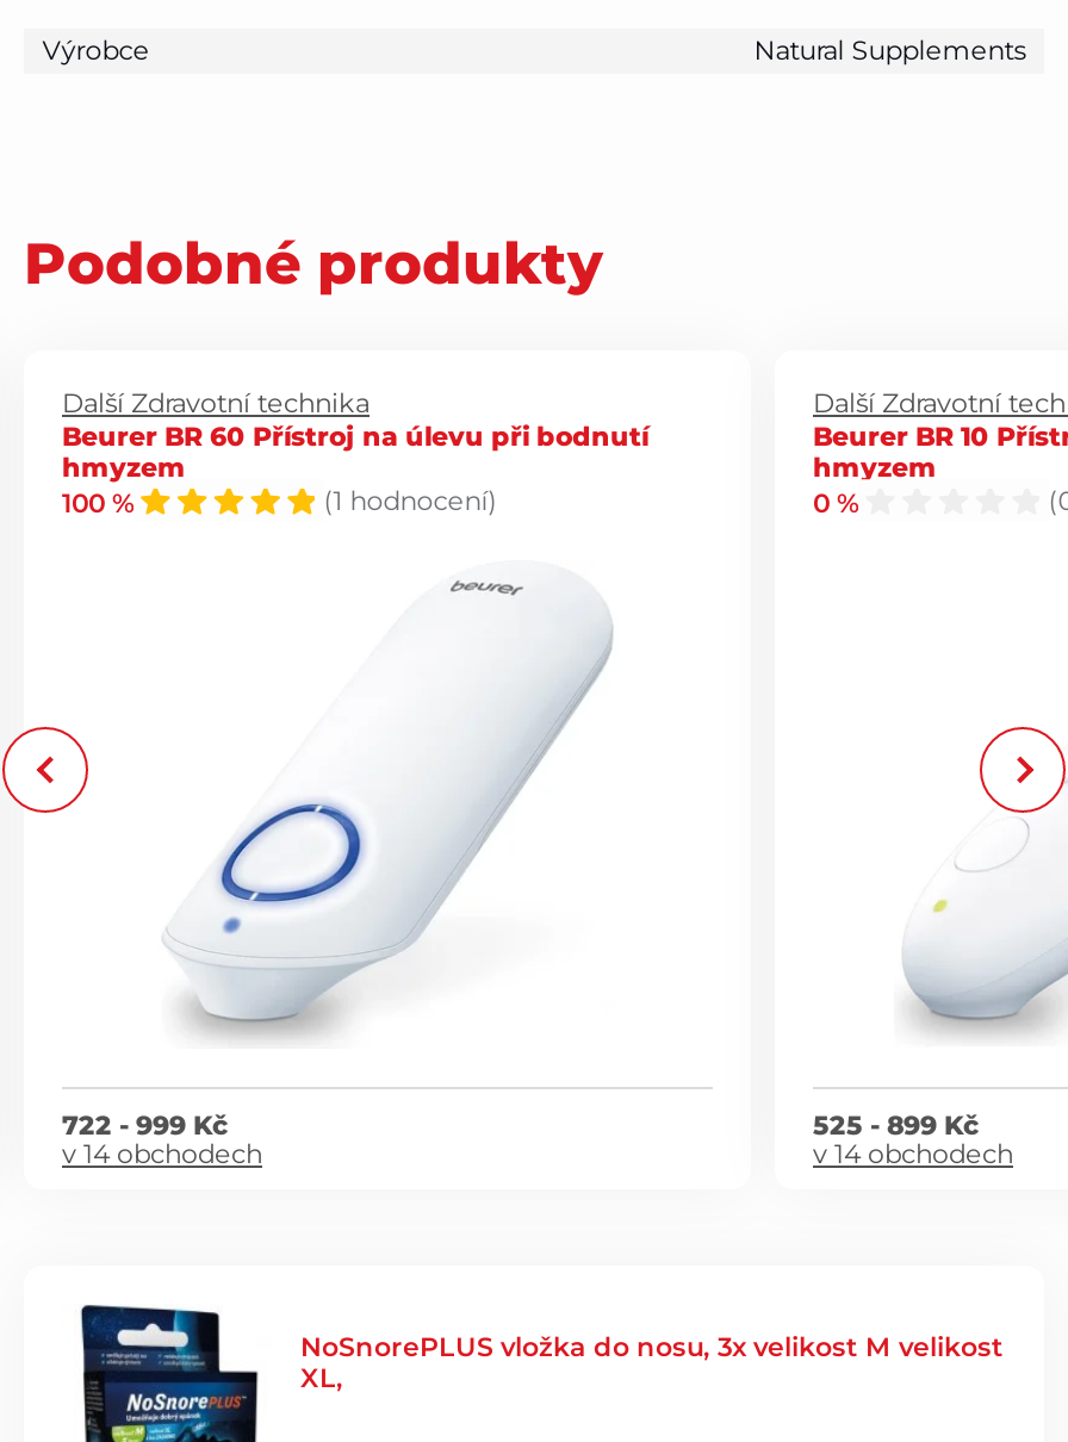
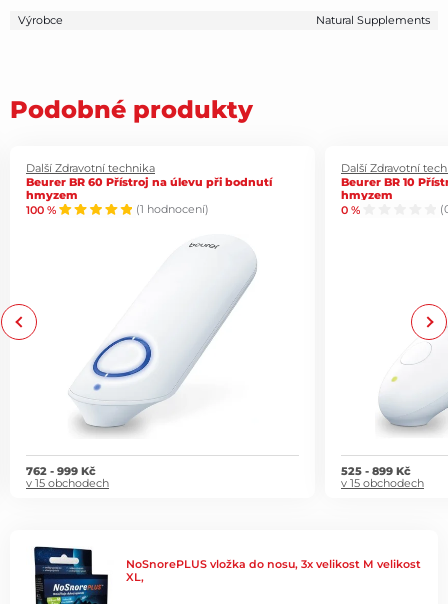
- 722 - 999 Kč
+ 762 - 999 Kč

- v 14 obchodech
+ v 15 obchodech

- v 14 obchodech
+ v 15 obchodech
